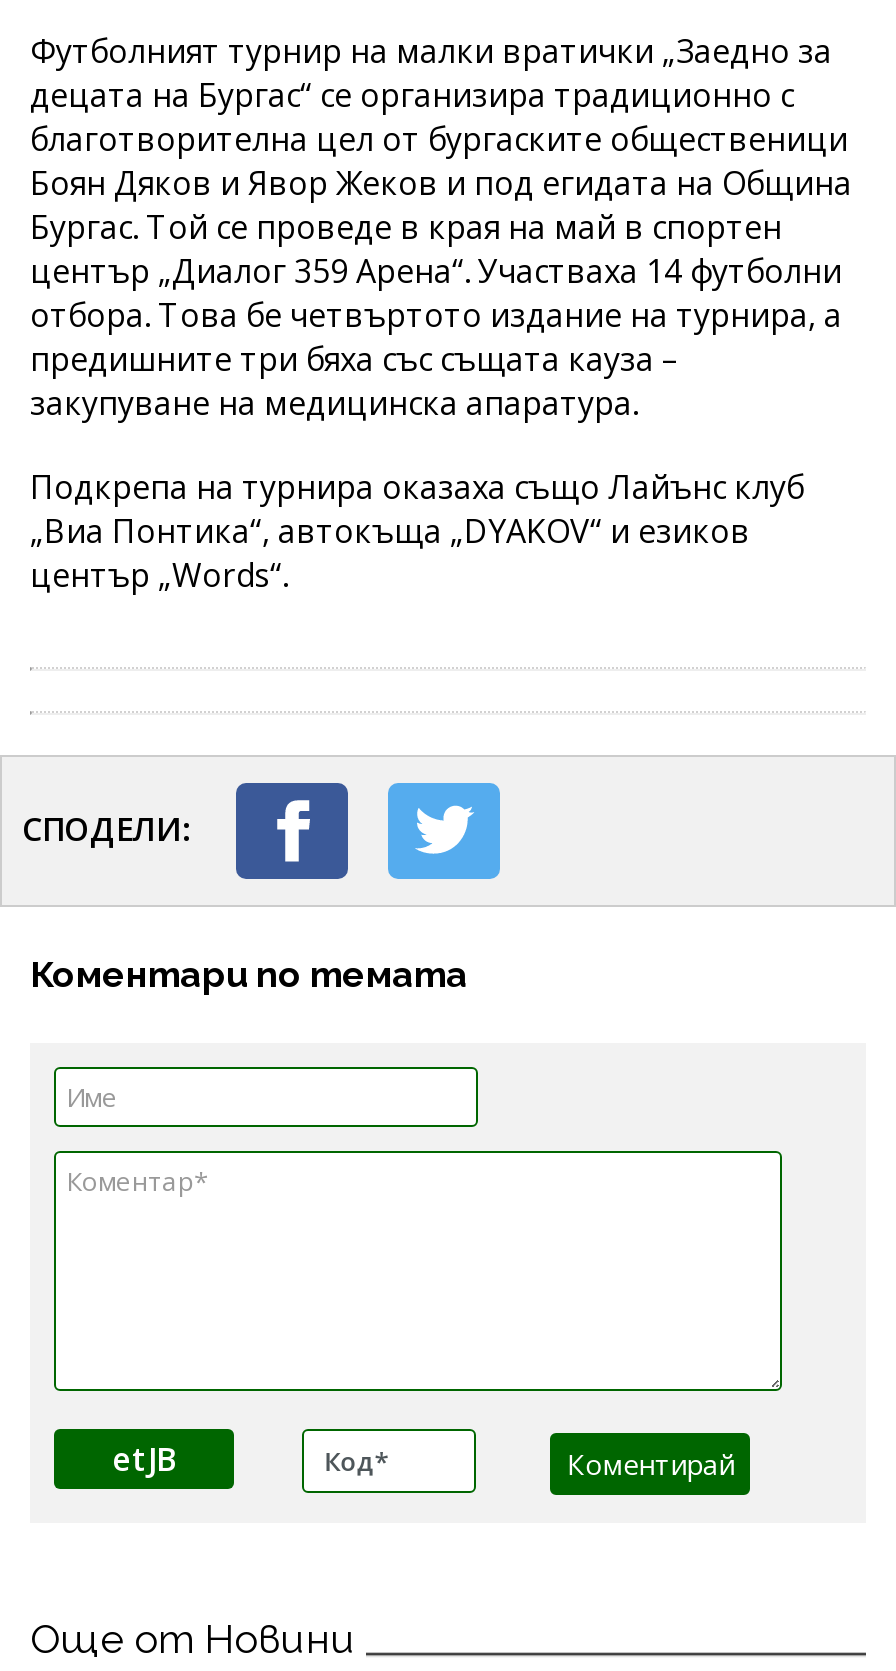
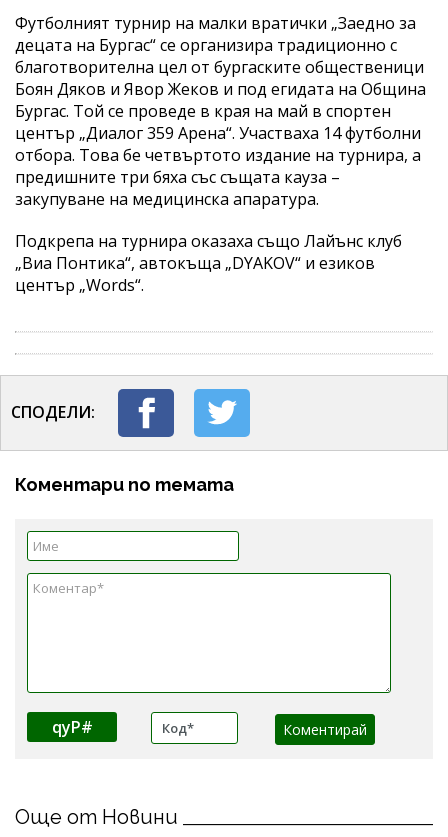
- etJB
+ qyP#
